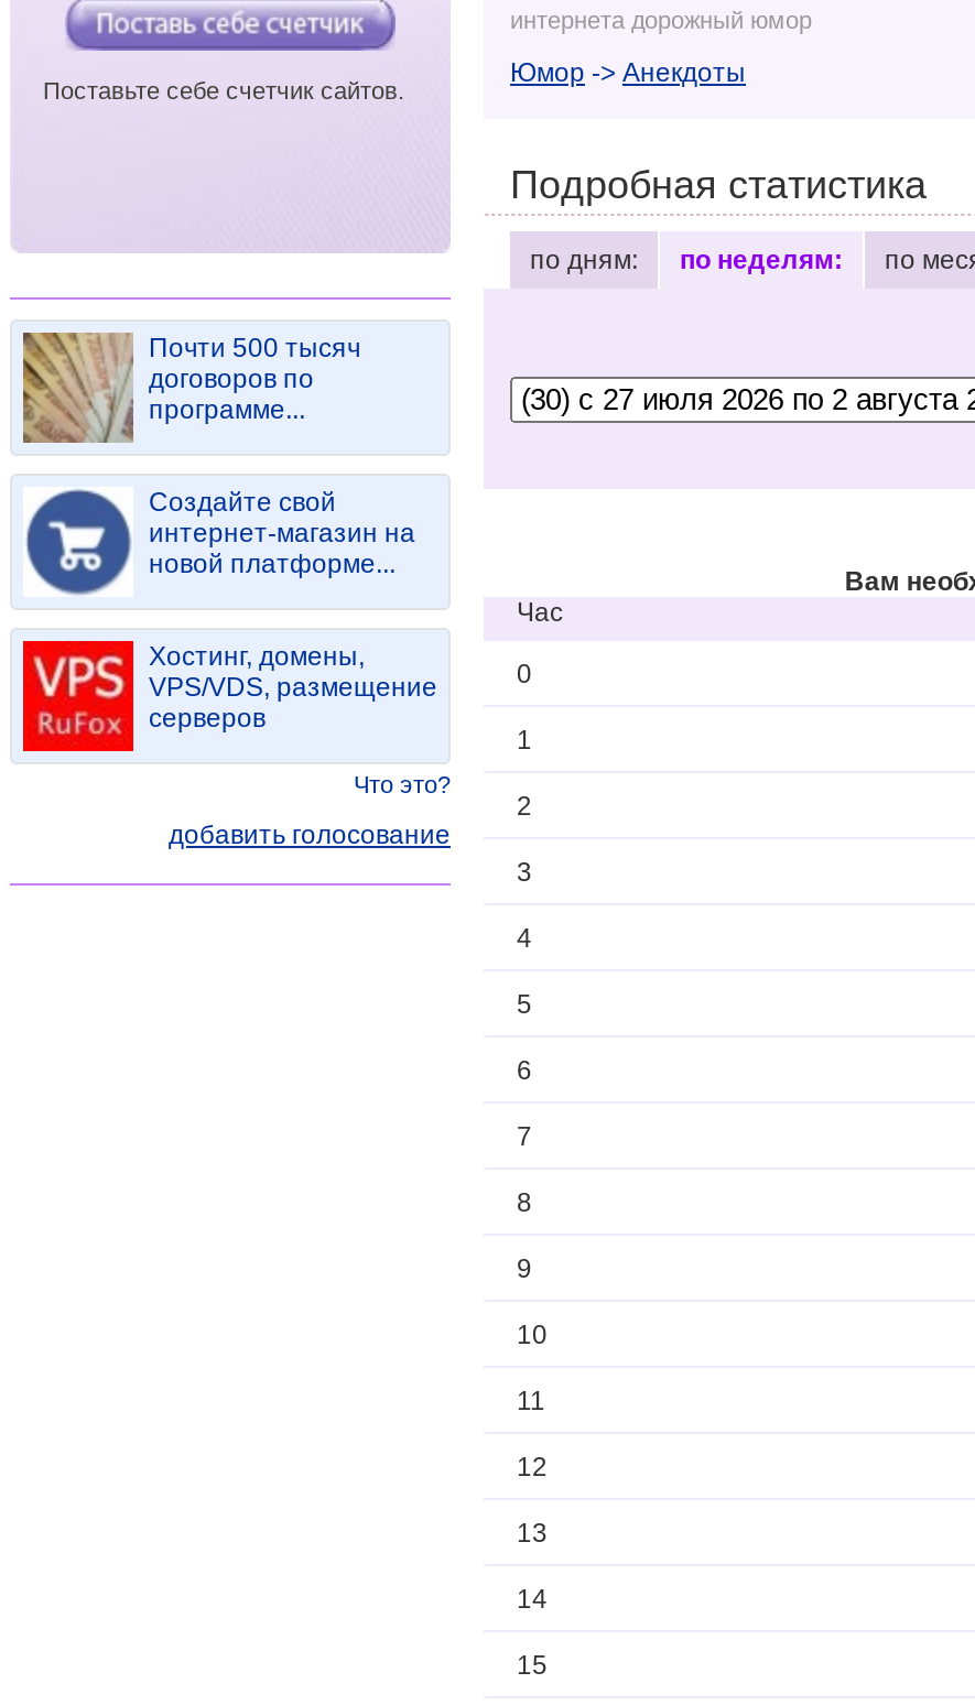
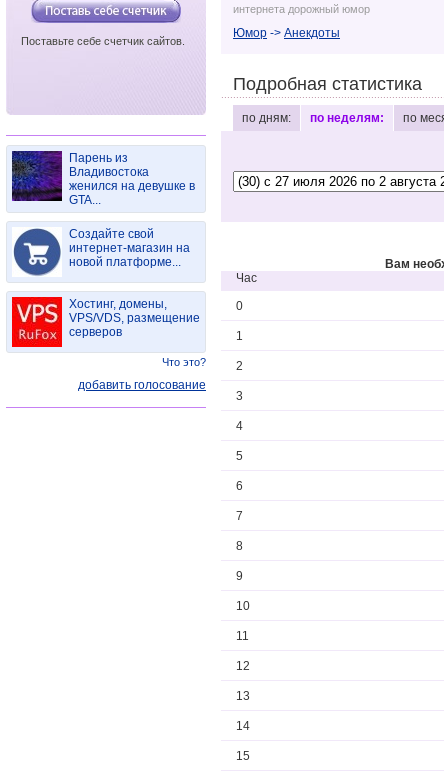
- [image]
- Почти 500 тысяч
- договоров по
- программе...
+ [image]
+ Парень из
+ Владивостока
+ женился на девушке в
+ GTA...
